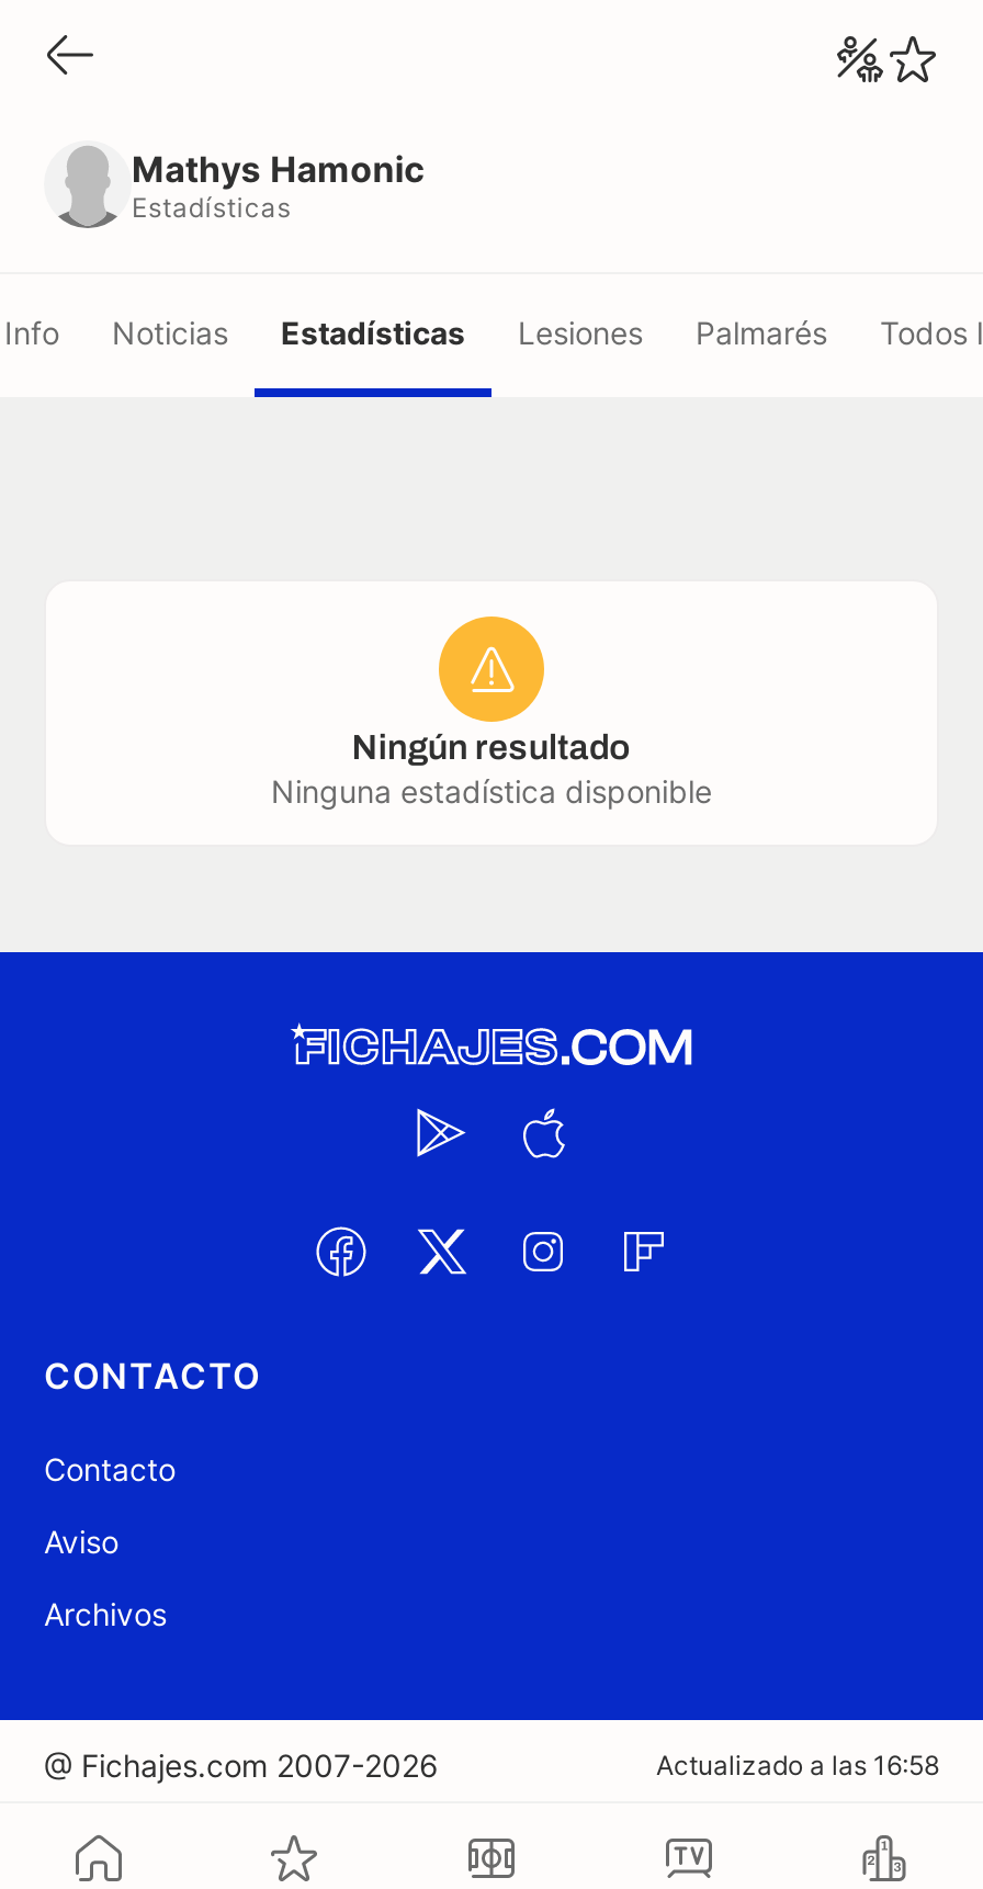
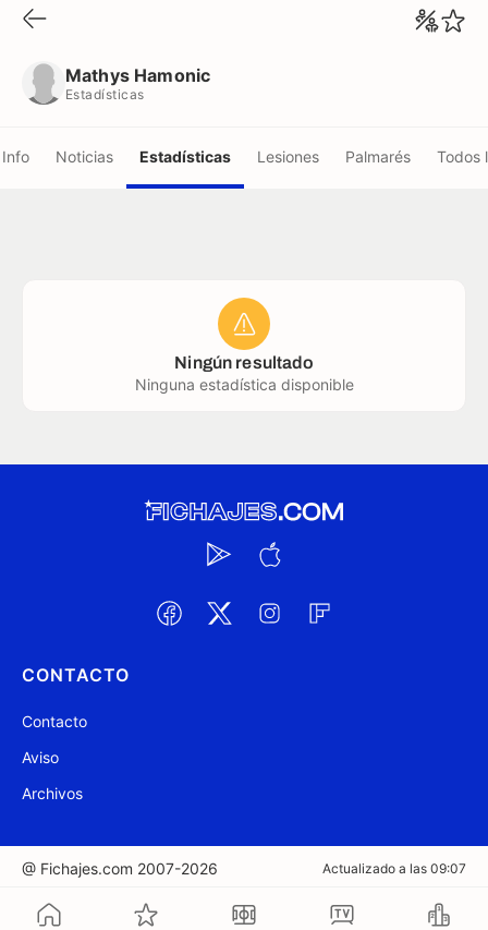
- Actualizado a las 16:58
+ Actualizado a las 09:07
